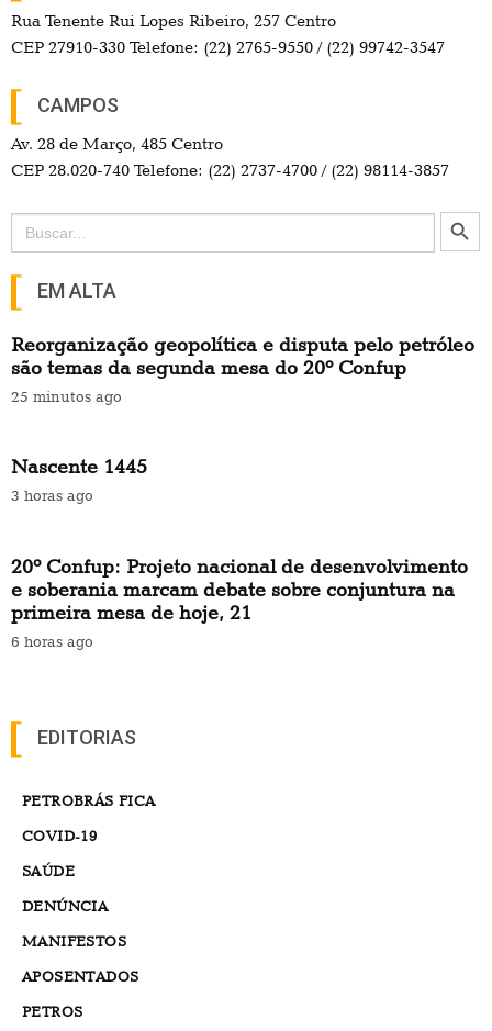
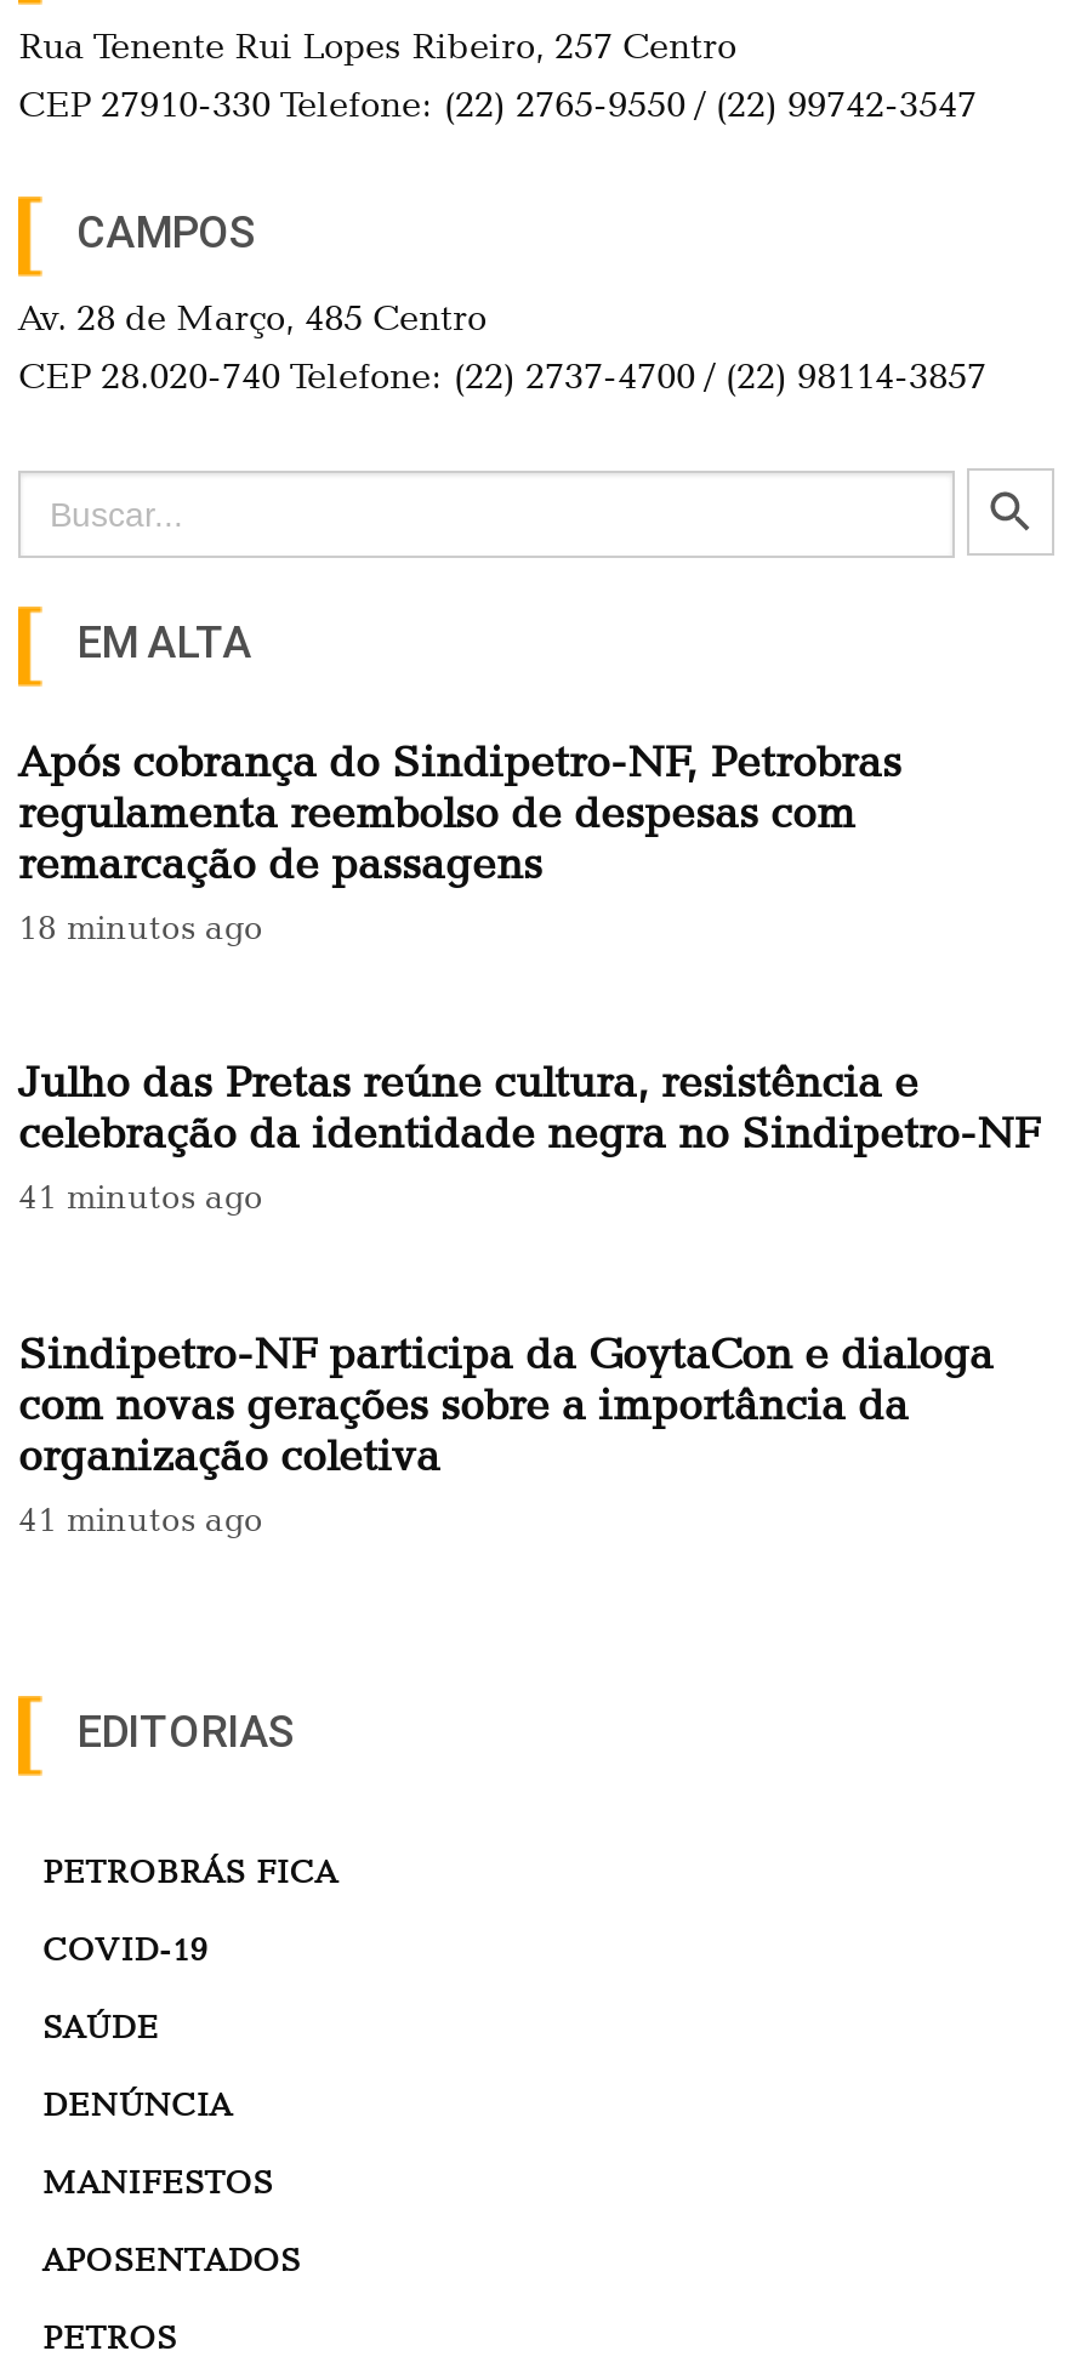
- Reorganização geopolítica e disputa pelo petróleo
- são temas da segunda mesa do 20º Confup
- 25 minutos ago
+ Após cobrança do Sindipetro-NF, Petrobras
+ regulamenta reembolso de despesas com
+ remarcação de passagens
+ 18 minutos ago

- Nascente 1445
- 3 horas ago
+ Julho das Pretas reúne cultura, resistência e
+ celebração da identidade negra no Sindipetro-NF
+ 41 minutos ago

- 20º Confup: Projeto nacional de desenvolvimento
- e soberania marcam debate sobre conjuntura na
- primeira mesa de hoje, 21
- 6 horas ago
+ Sindipetro-NF participa da GoytaCon e dialoga
+ com novas gerações sobre a importância da
+ organização coletiva
+ 41 minutos ago
